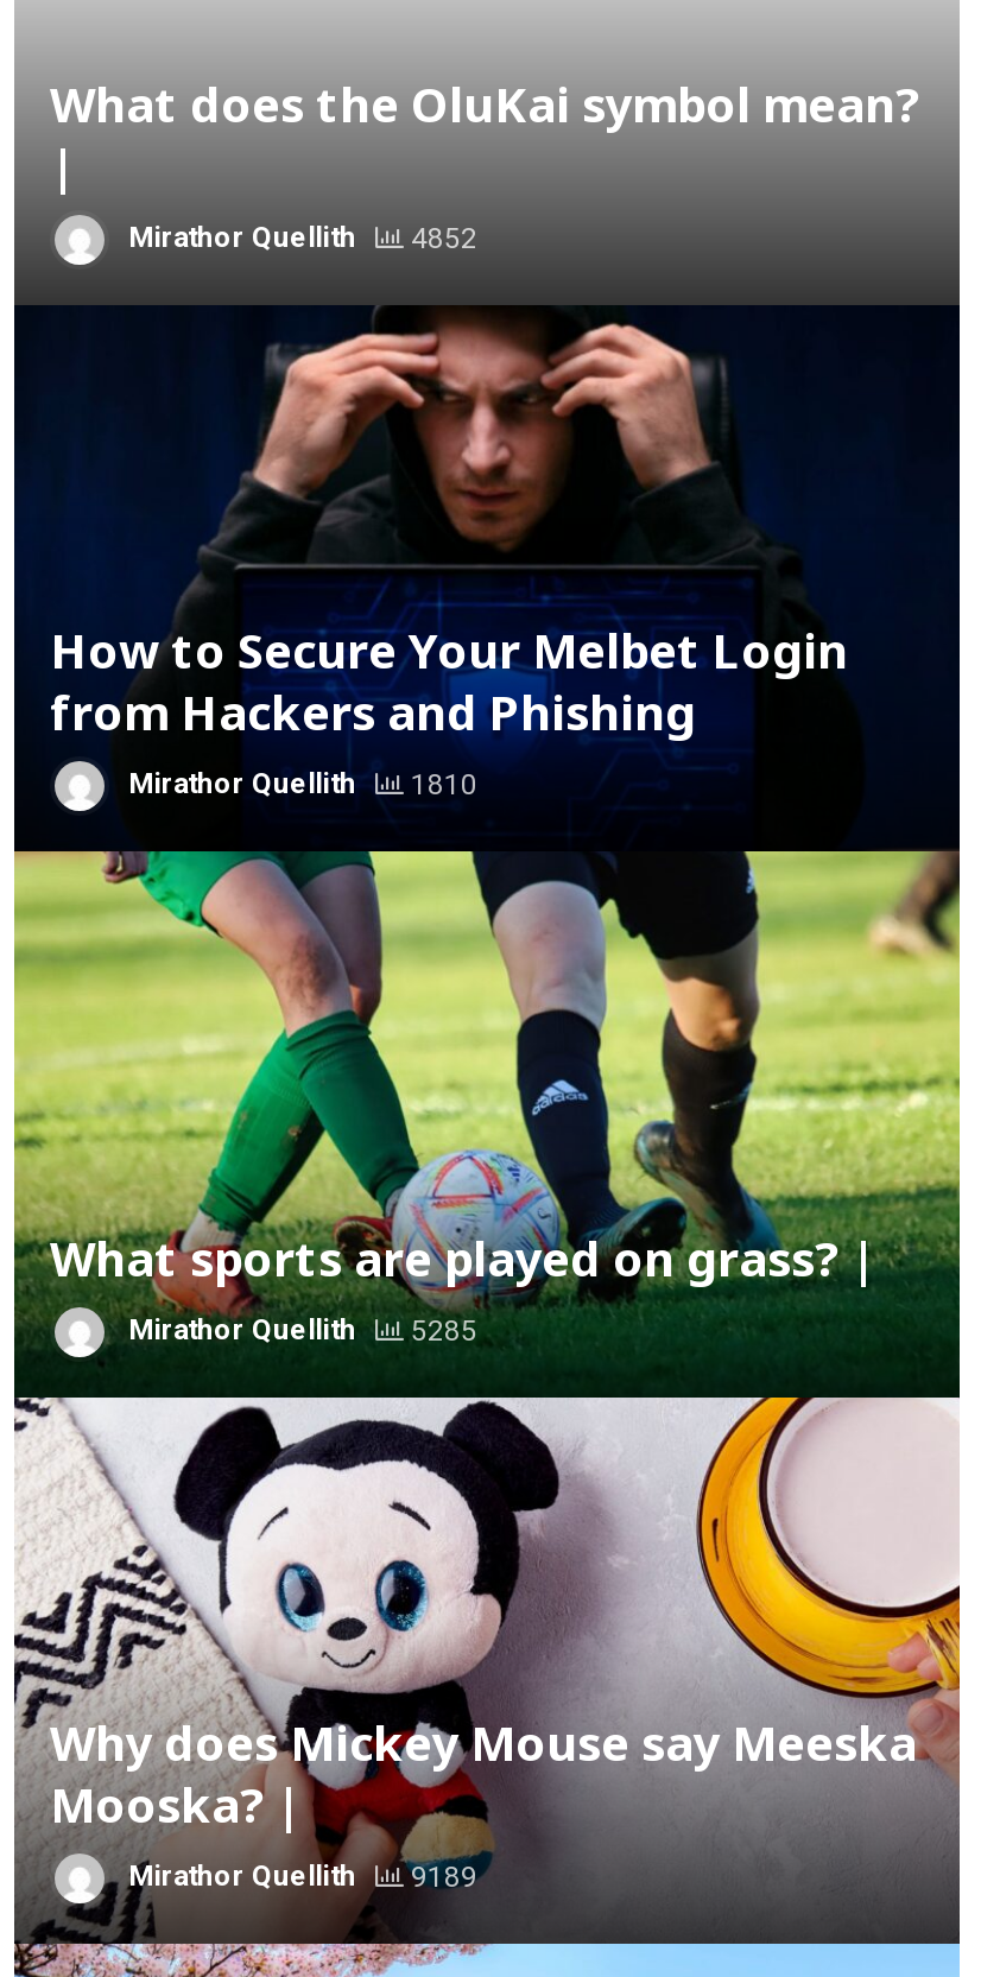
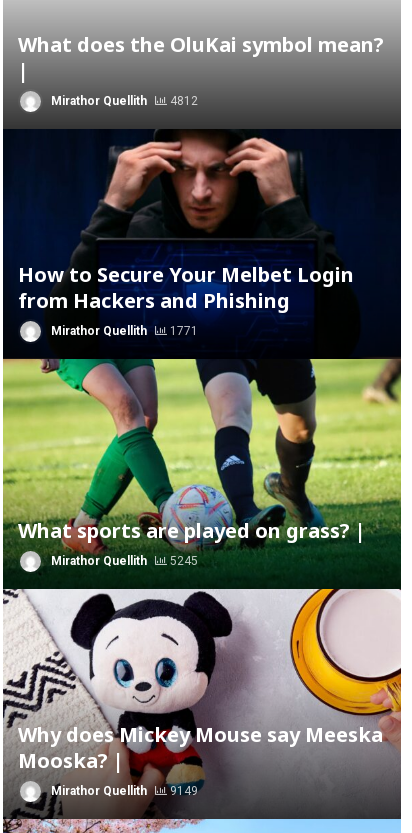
- Mirathor Quellith 4852
+ Mirathor Quellith 4812

- Mirathor Quellith 1810
+ Mirathor Quellith 1771

- Mirathor Quellith 5285
+ Mirathor Quellith 5245

- Mirathor Quellith 9189
+ Mirathor Quellith 9149
